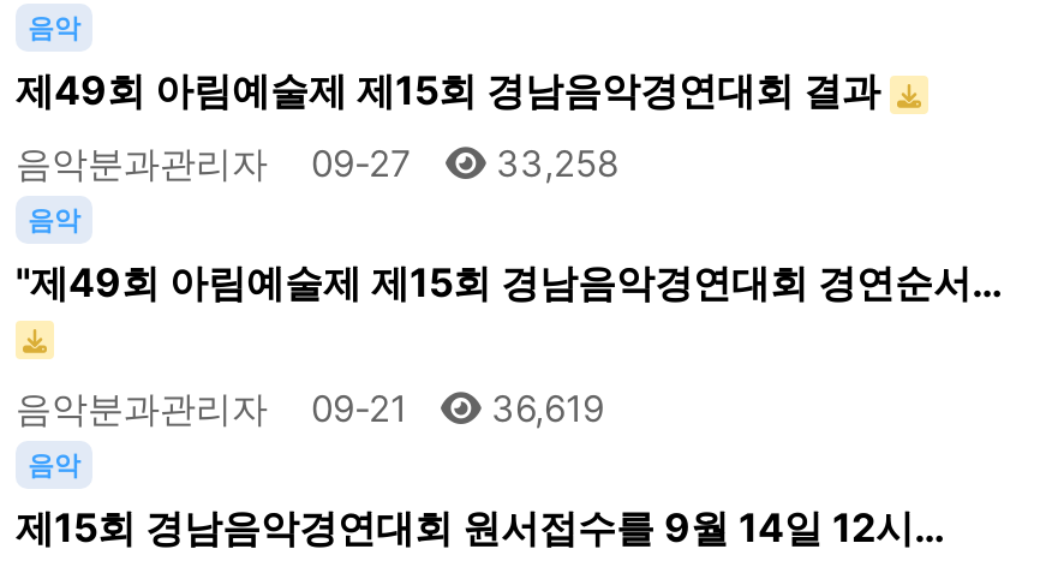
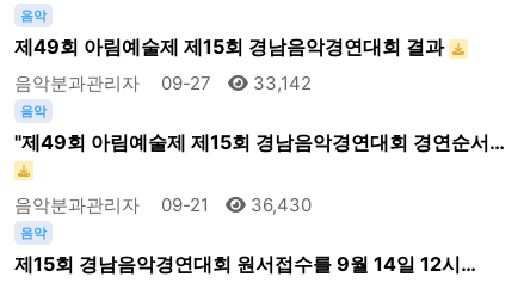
- 음악분과관리자 09-27 33,258
+ 음악분과관리자 09-27 33,142

- 음악분과관리자 09-21 36,619
+ 음악분과관리자 09-21 36,430
